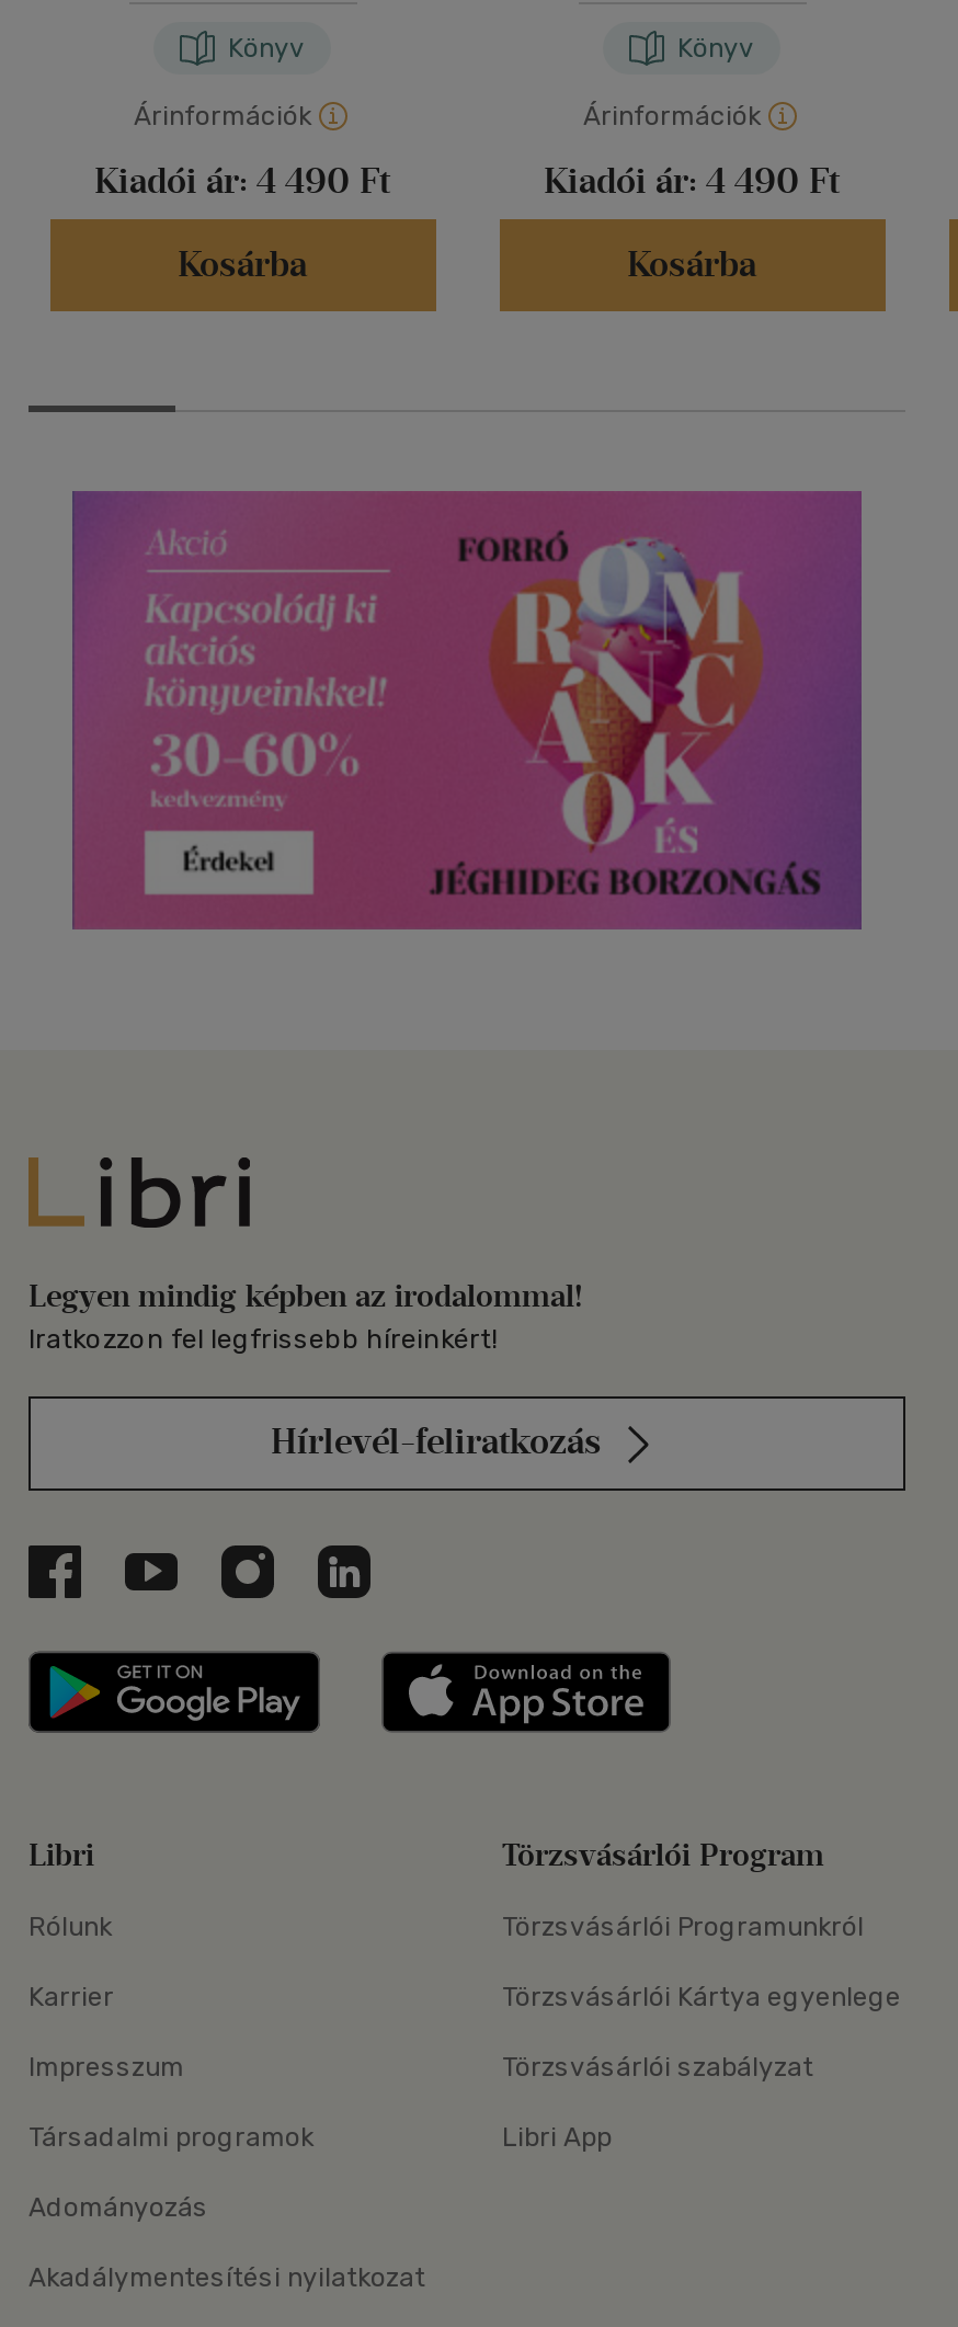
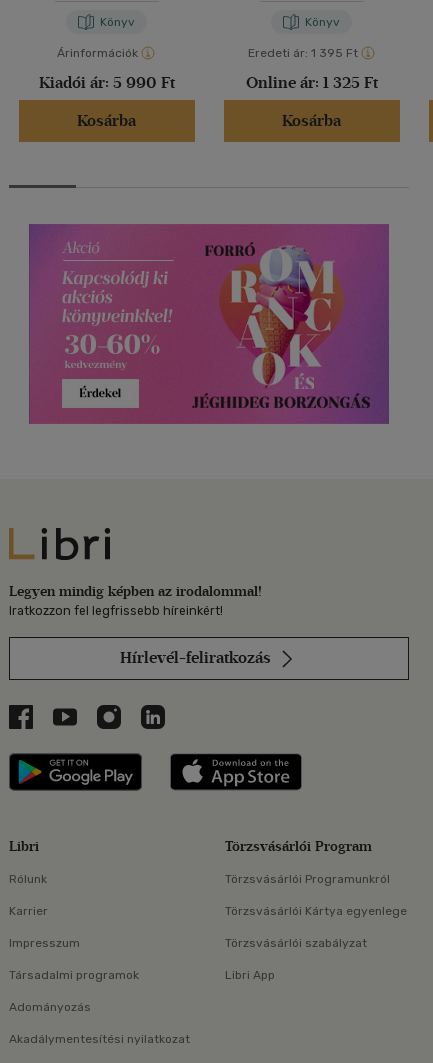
- Árinformációk
+ Eredeti ár: 1 395 Ft

- Kiadói ár: 4 490 Ft
+ Kiadói ár: 5 990 Ft

- Kiadói ár: 4 490 Ft
+ Online ár: 1 325 Ft
